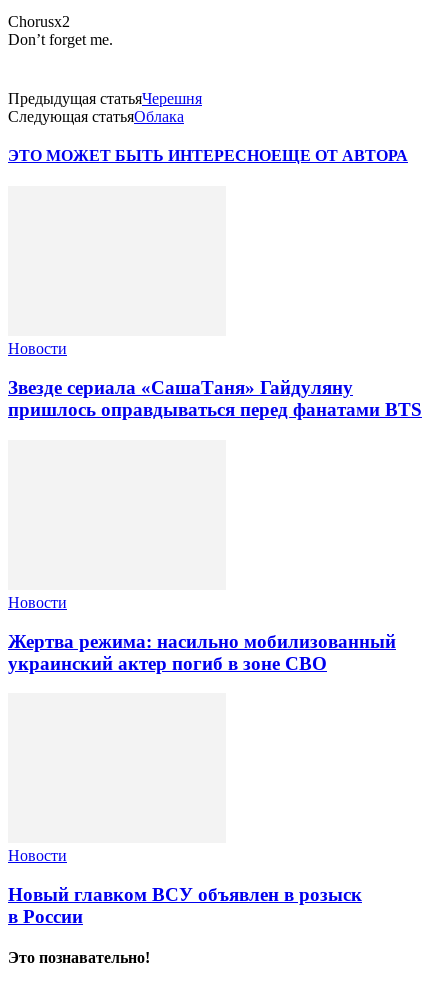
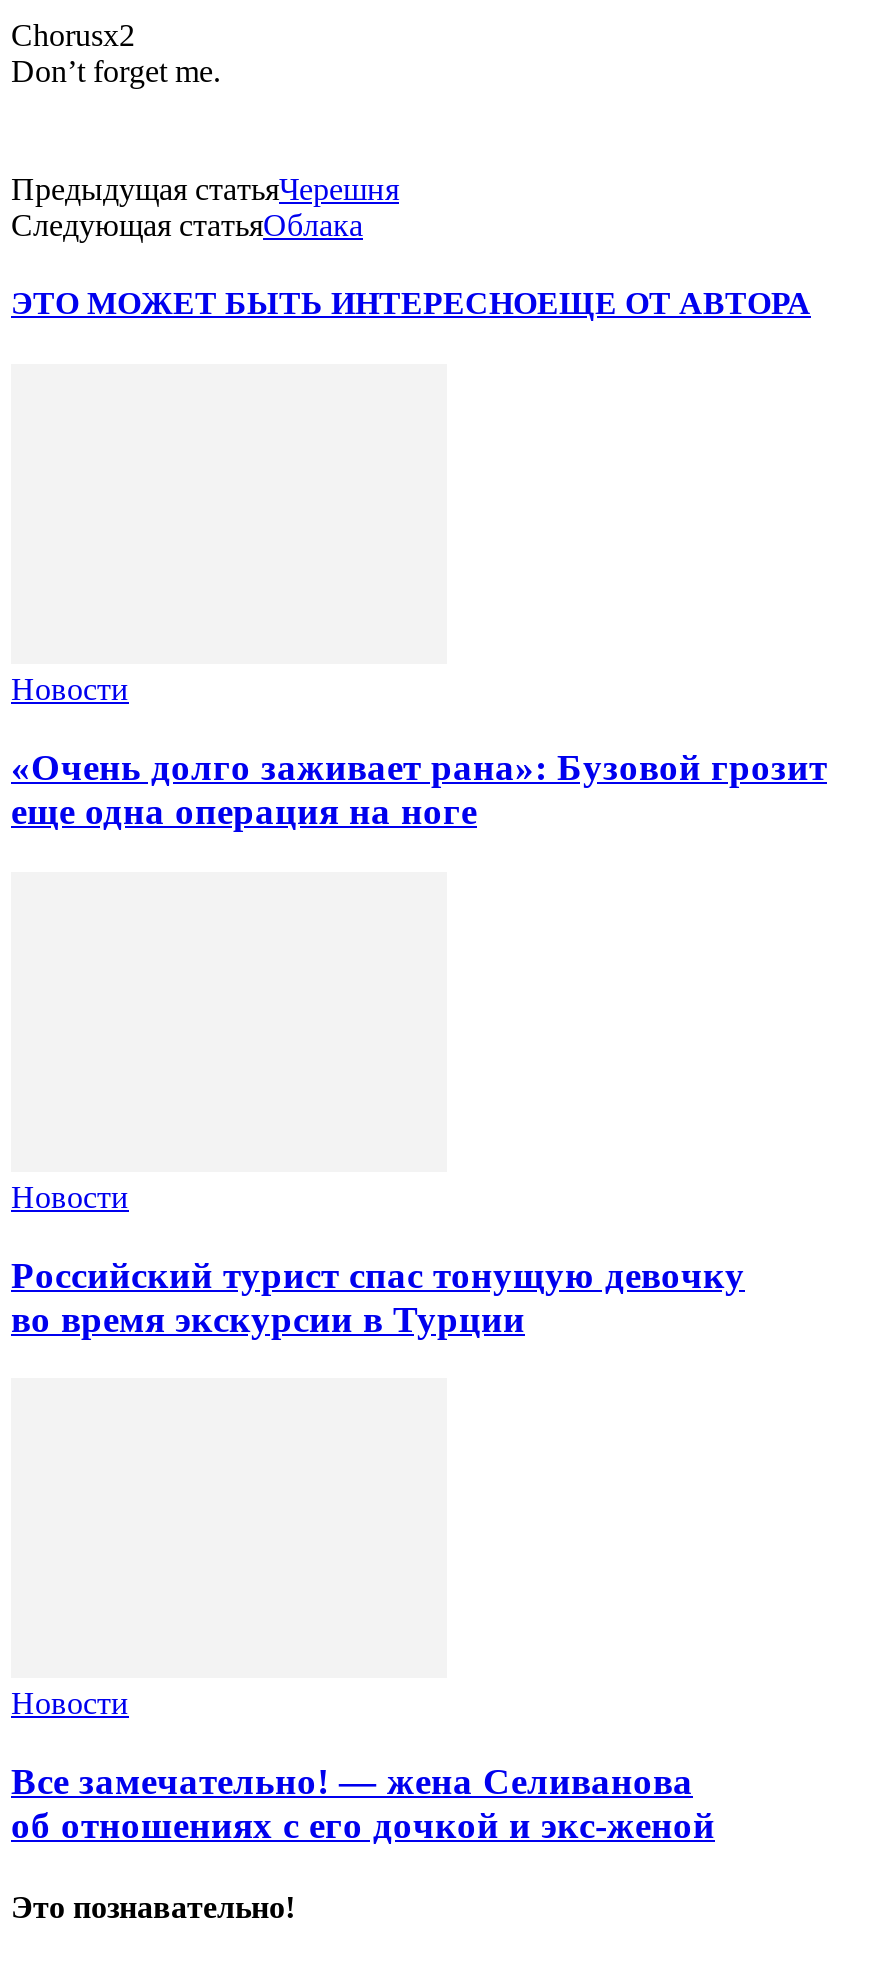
- Звезде сериала «СашаТаня» Гайдуляну
- пришлось оправдываться перед фанатами BTS
+ «Очень долго заживает рана»: Бузовой грозит
+ еще одна операция на ноге

- Жертва режима: насильно мобилизованный
- украинский актер погиб в зоне СВО
+ Российский турист спас тонущую девочку
+ во время экскурсии в Турции

- Новый главком ВСУ объявлен в розыск
- в России
+ Все замечательно! — жена Селиванова
+ об отношениях с его дочкой и экс-женой
